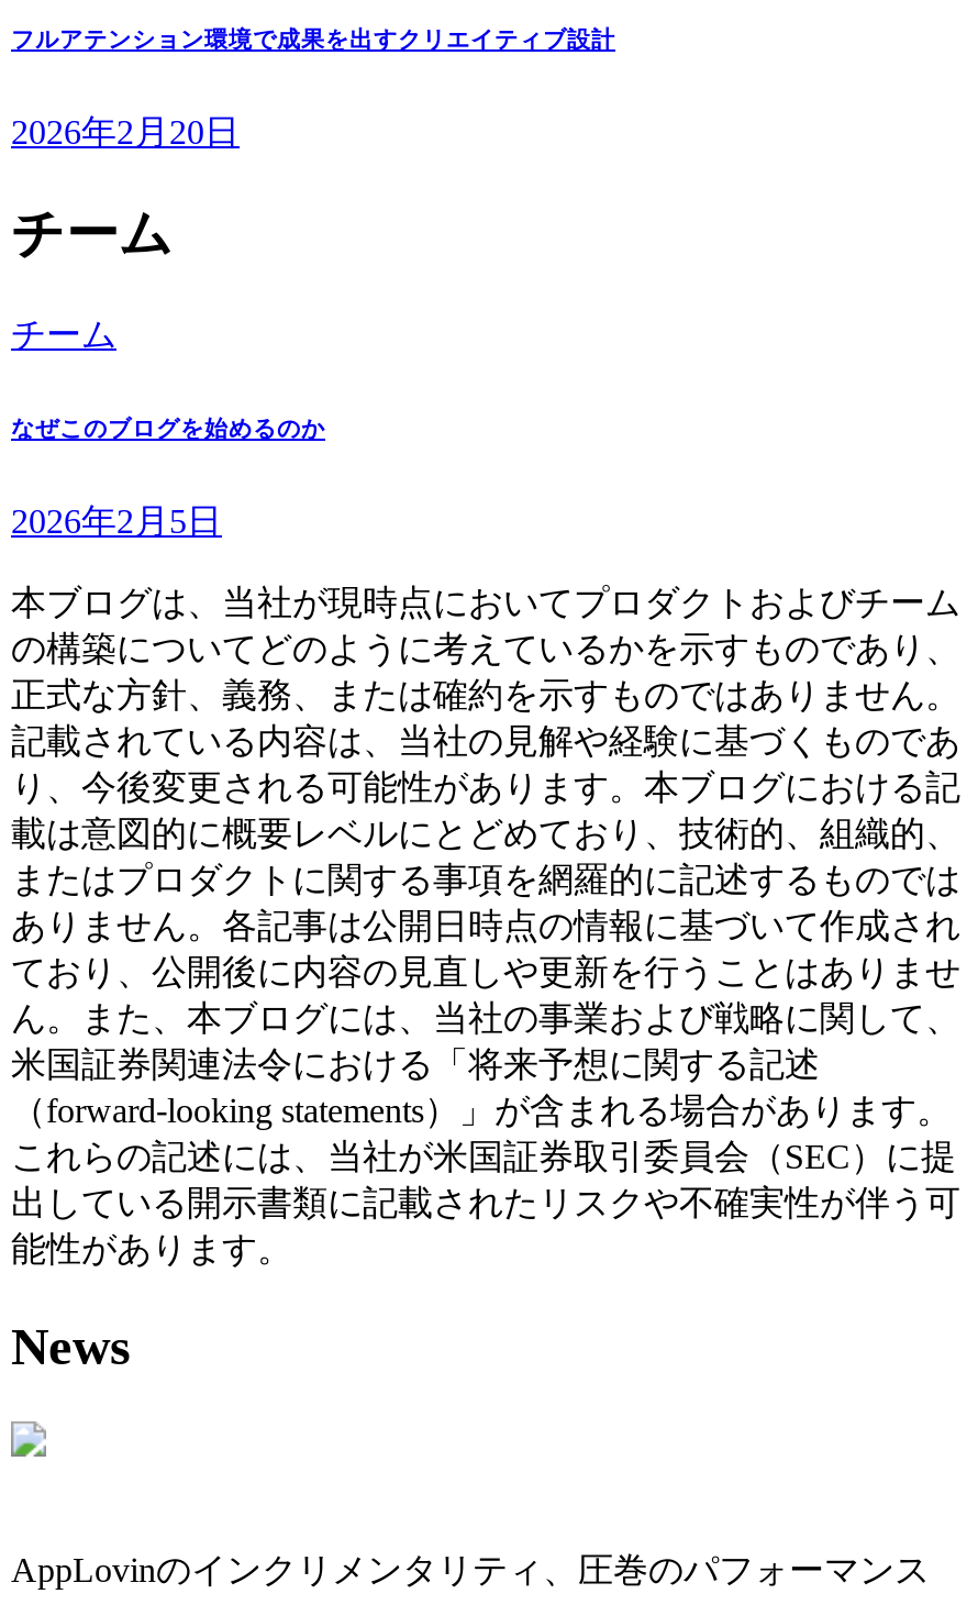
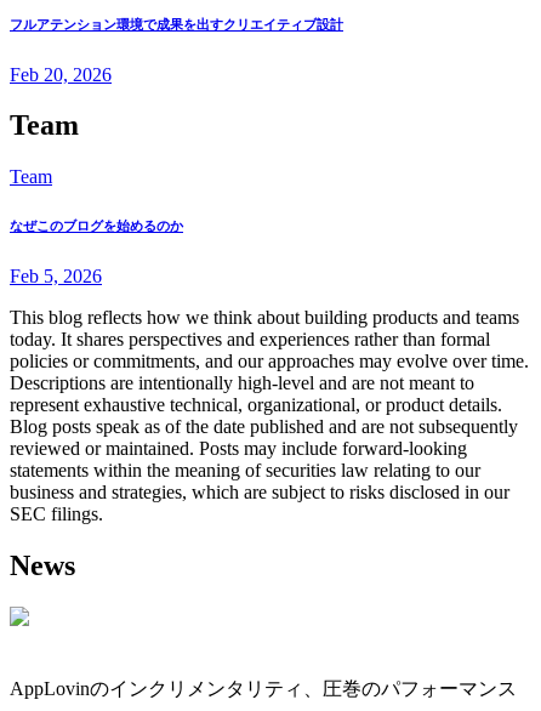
- 2026年2月20日
+ Feb 20, 2026

- チーム
+ Team

- チーム
+ Team

- 2026年2月5日
+ Feb 5, 2026

- 本ブログは、当社が現時点においてプロダクトおよびチーム
- の構築についてどのように考えているかを示すものであり、
- 正式な方針、義務、または確約を示すものではありません。
- 記載されている内容は、当社の見解や経験に基づくものであ
- り、今後変更される可能性があります。本ブログにおける記
- 載は意図的に概要レベルにとどめており、技術的、組織的、
- またはプロダクトに関する事項を網羅的に記述するものでは
- ありません。各記事は公開日時点の情報に基づいて作成され
- ており、公開後に内容の見直しや更新を行うことはありませ
- ん。また、本ブログには、当社の事業および戦略に関して、
- 米国証券関連法令における「将来予想に関する記述
- （forward-looking statements）」が含まれる場合があります。
- これらの記述には、当社が米国証券取引委員会（SEC）に提
- 出している開示書類に記載されたリスクや不確実性が伴う可
- 能性があります。
+ This blog reflects how we think about building products and teams
+ today. It shares perspectives and experiences rather than formal
+ policies or commitments, and our approaches may evolve over time.
+ Descriptions are intentionally high-level and are not meant to
+ represent exhaustive technical, organizational, or product details.
+ Blog posts speak as of the date published and are not subsequently
+ reviewed or maintained. Posts may include forward-looking
+ statements within the meaning of securities law relating to our
+ business and strategies, which are subject to risks disclosed in our
+ SEC filings.
